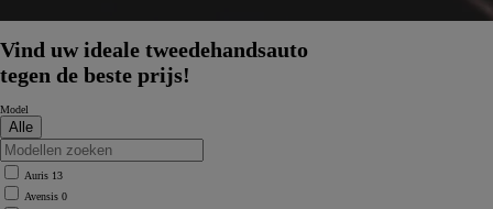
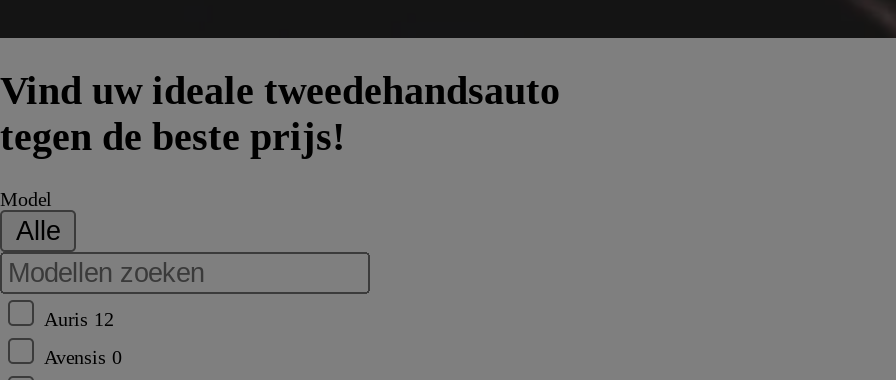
- Auris 13
+ Auris 12
